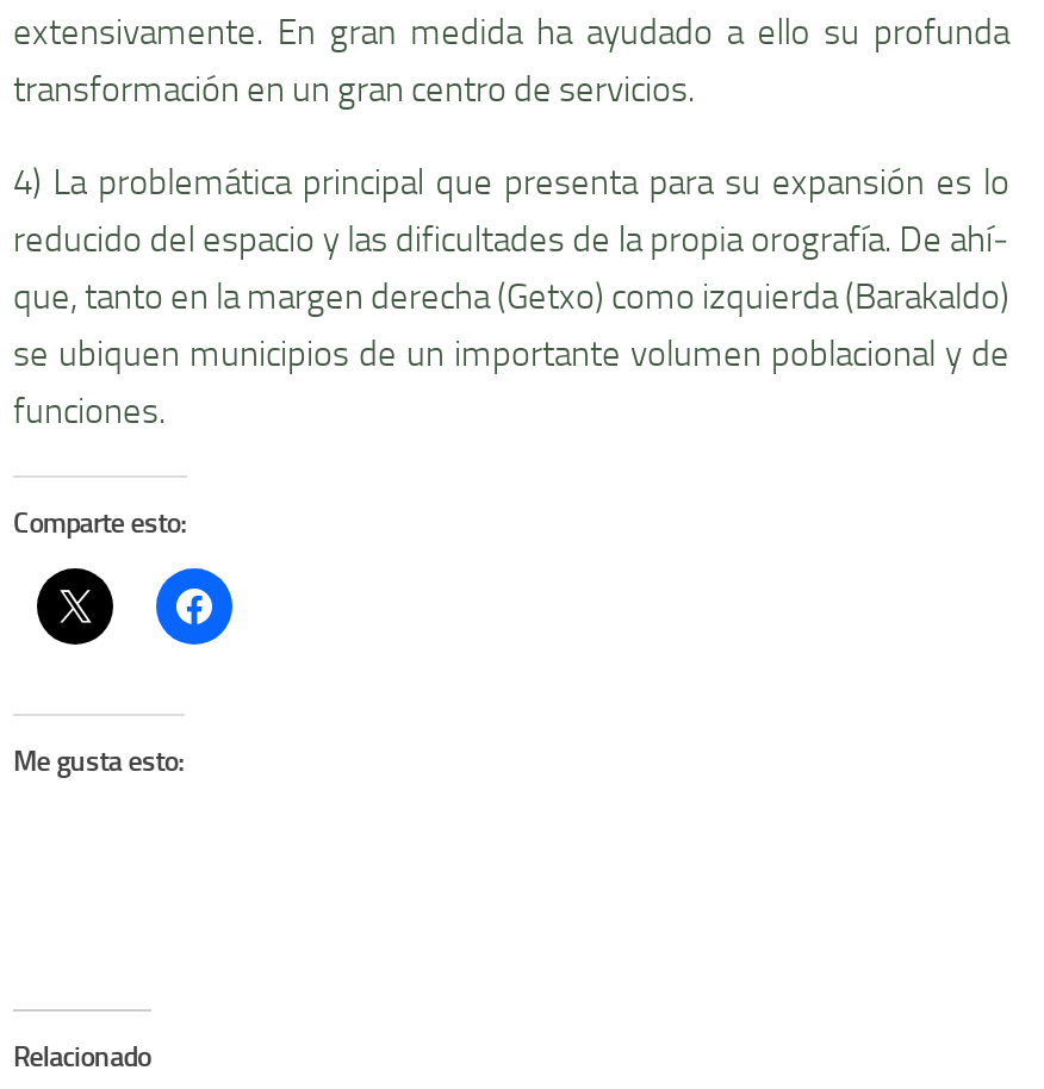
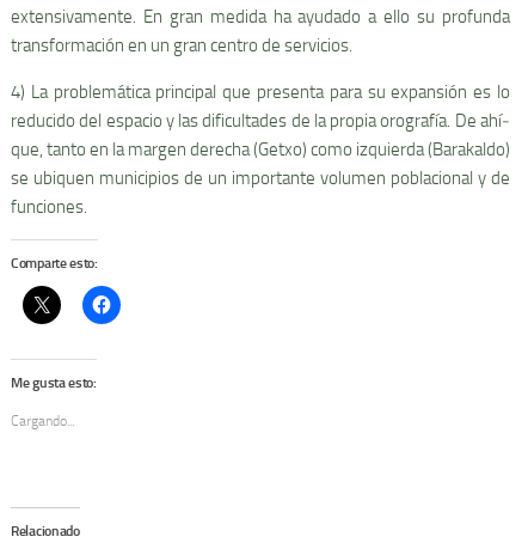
+ Cargando...
